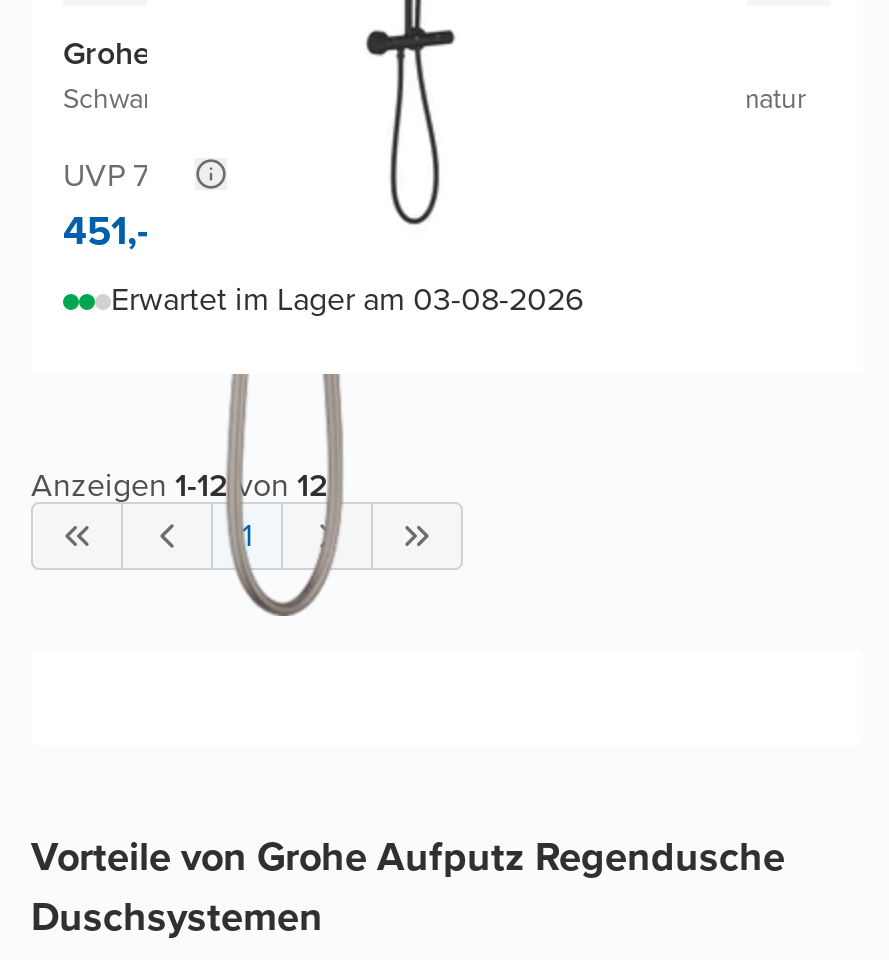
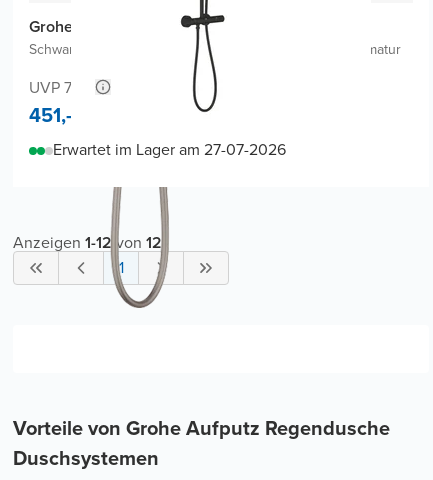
- Erwartet im Lager am 03-08-2026
+ Erwartet im Lager am 27-07-2026
